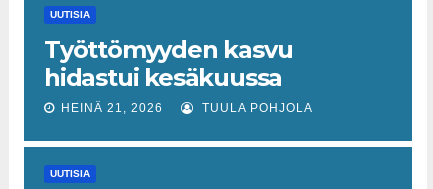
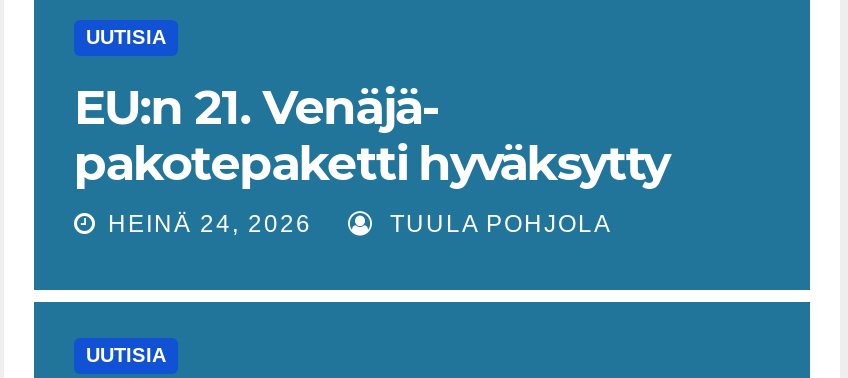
- Työttömyyden kasvu
- hidastui kesäkuussa
- HEINÄ 21, 2026
+ EU:n 21. Venäjä-
+ pakotepaketti hyväksytty
+ HEINÄ 24, 2026
